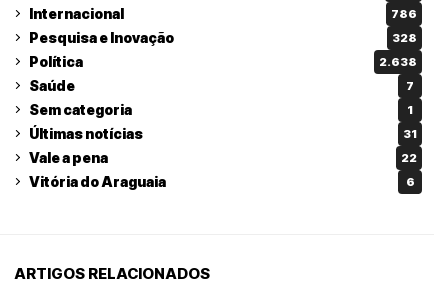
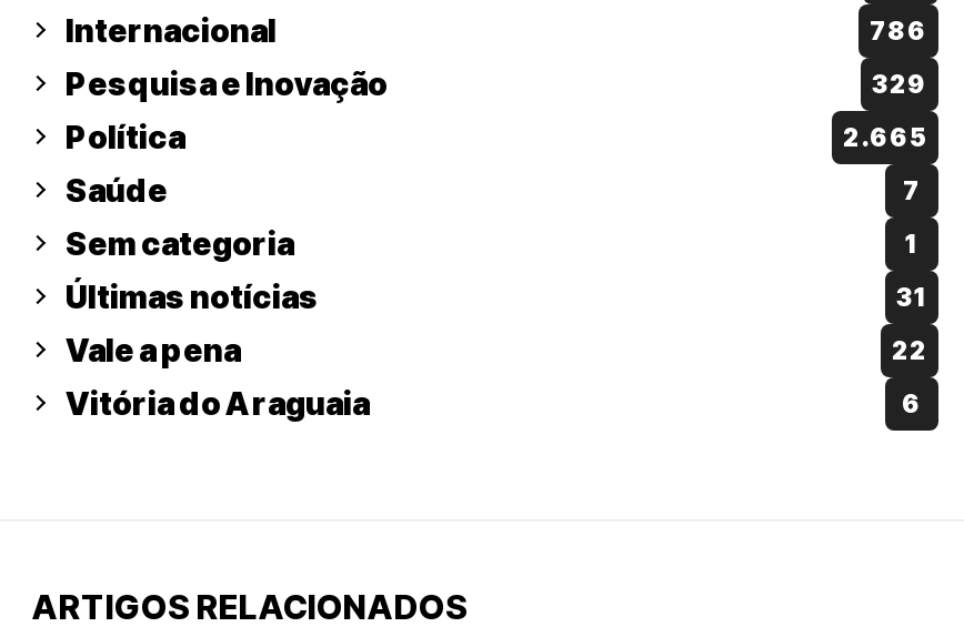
- 328
+ 329

- 2.638
+ 2.665
